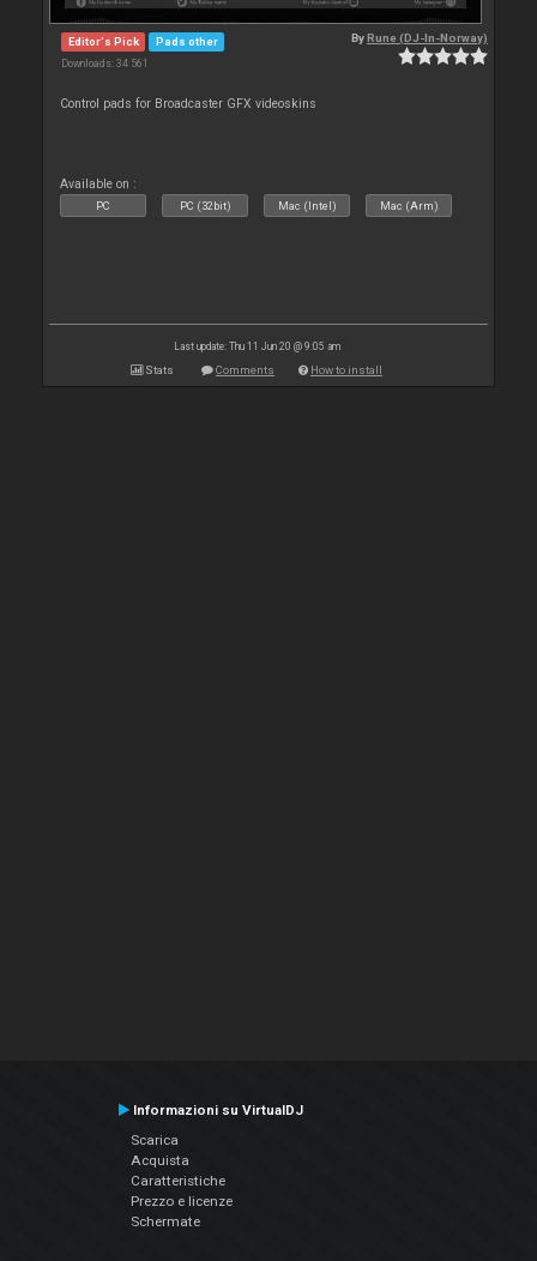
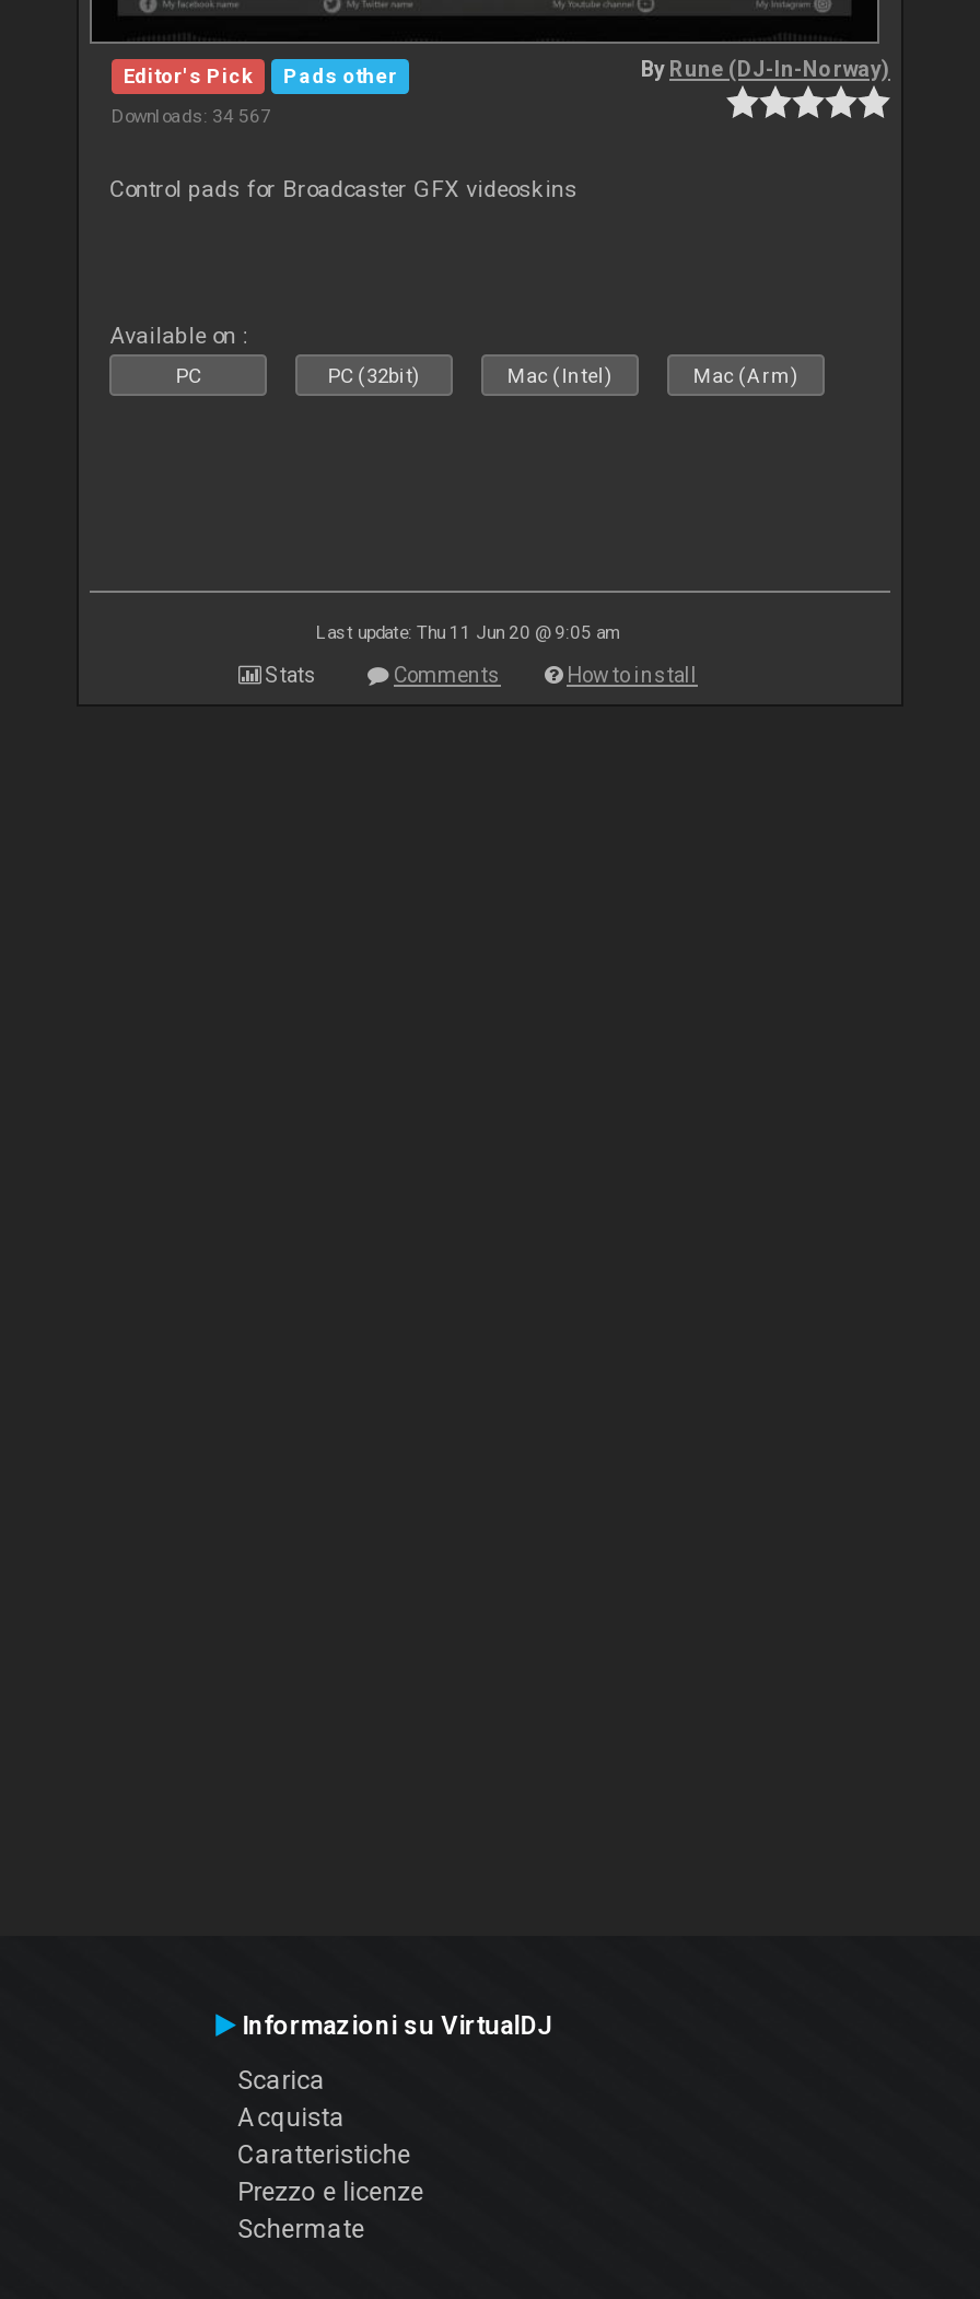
- Downloads: 34 561
+ Downloads: 34 567
